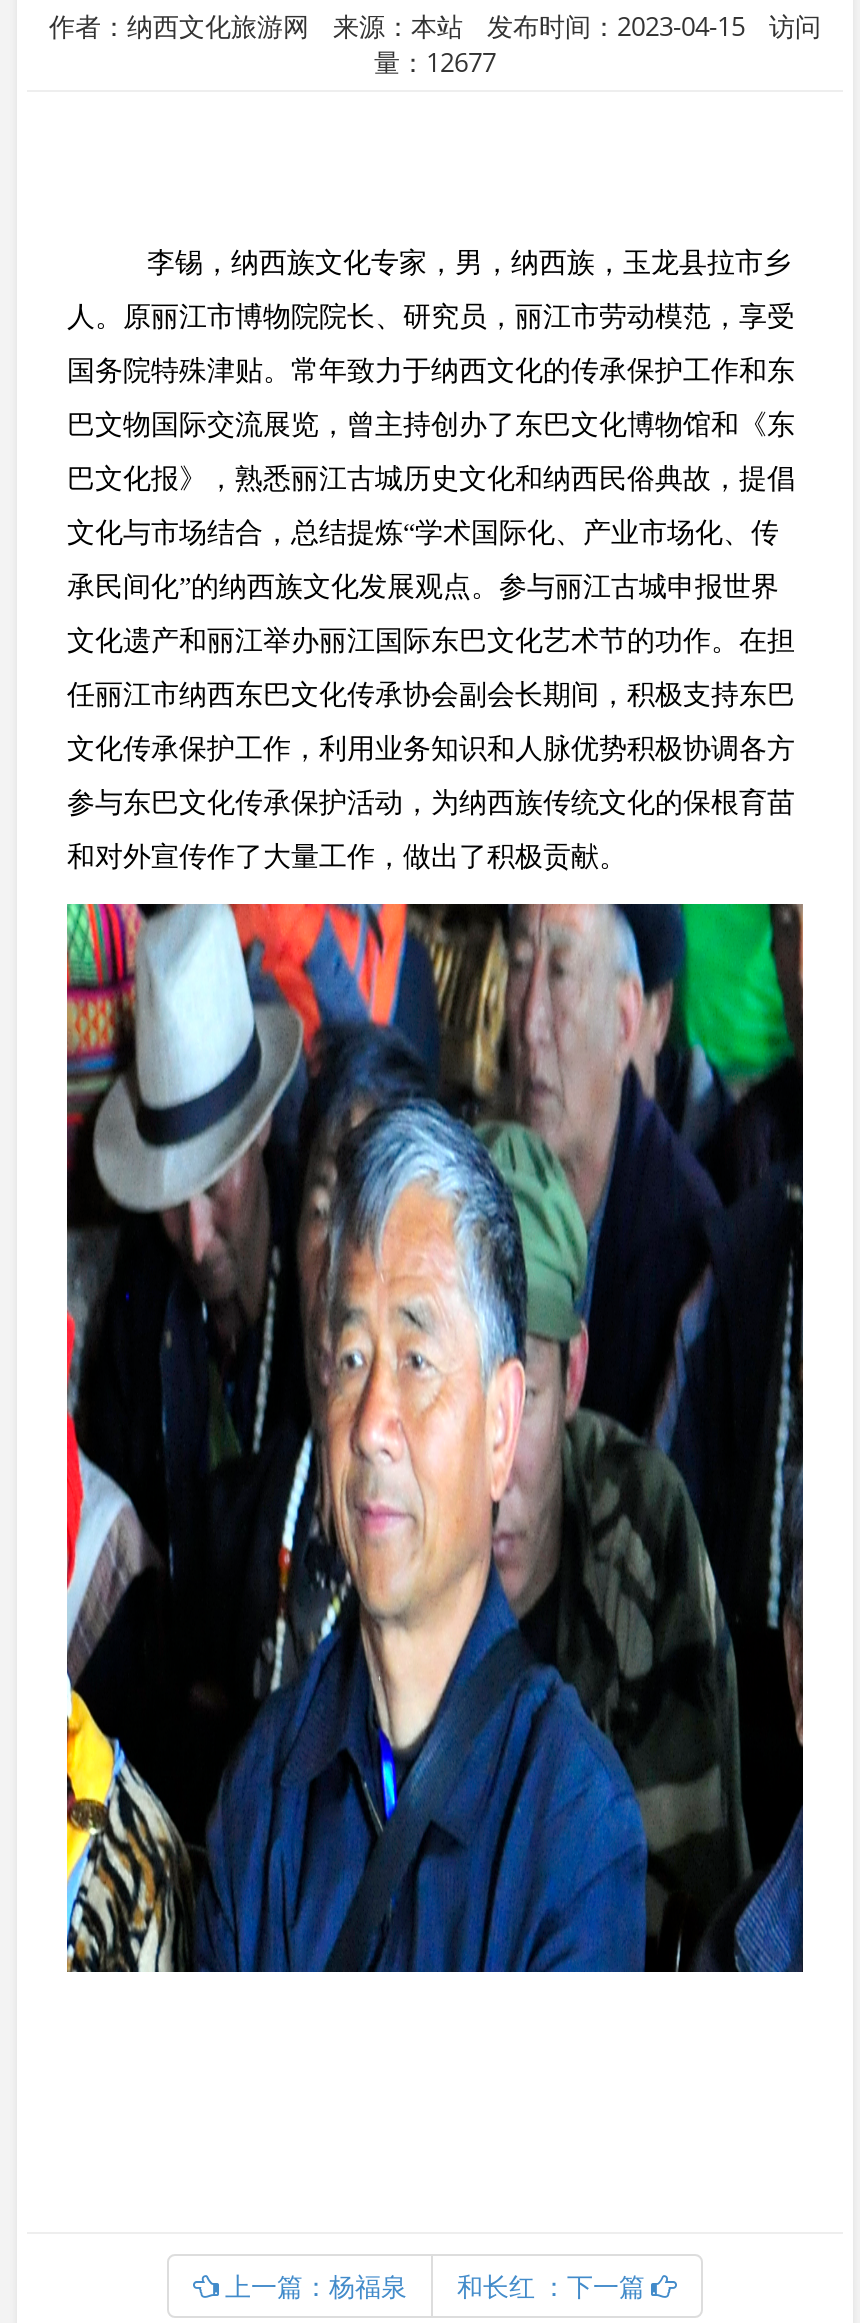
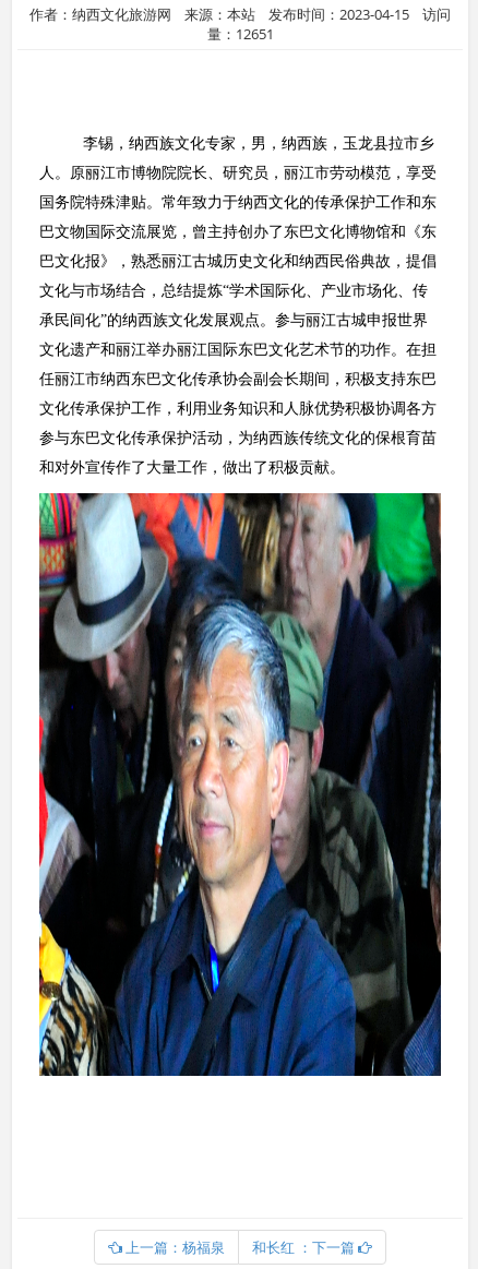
- 量：12677
+ 量：12651
